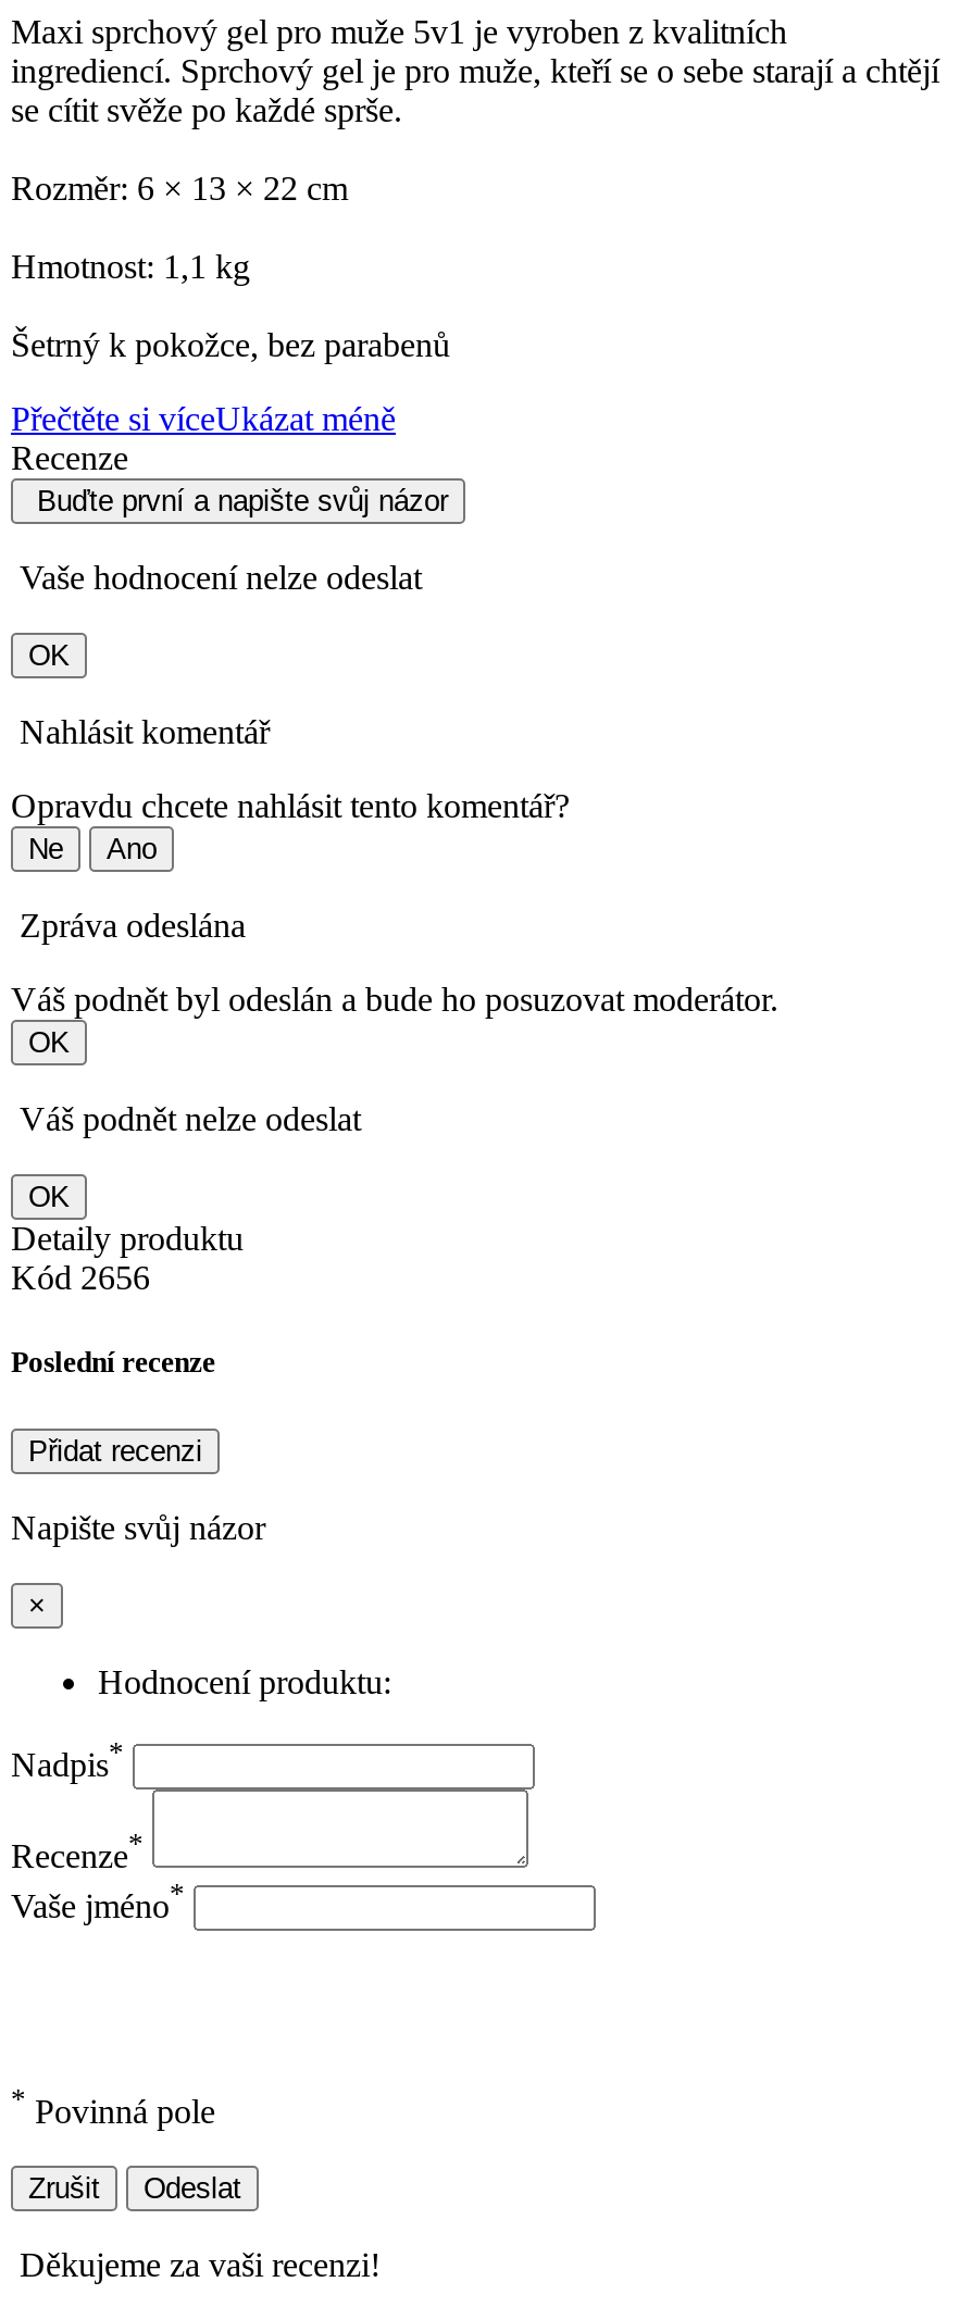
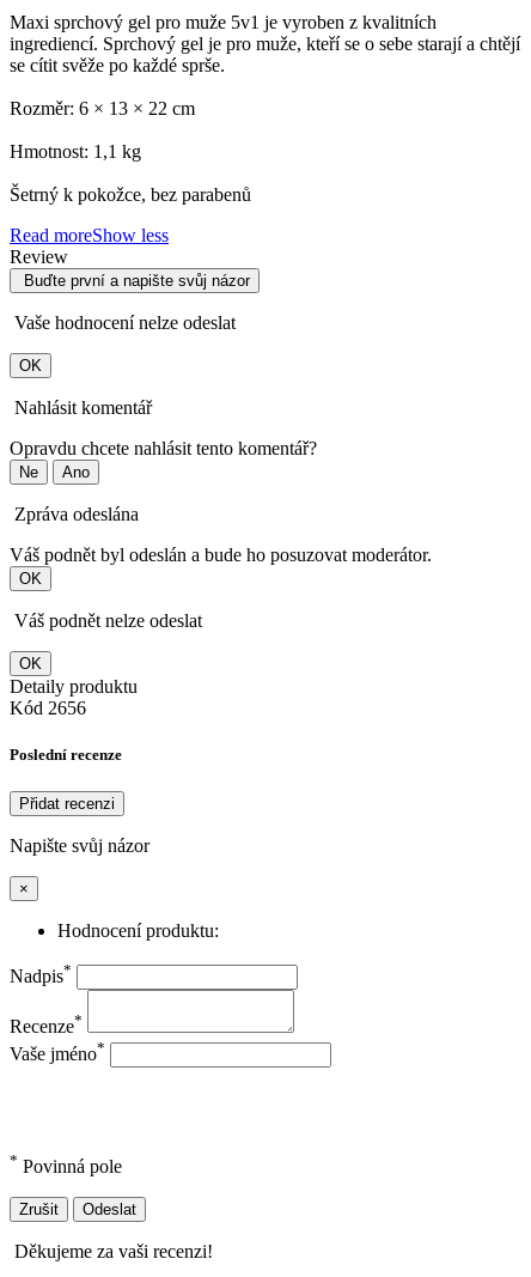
- Přečtěte si víceUkázat méně
- Recenze
+ Read moreShow less
+ Review
